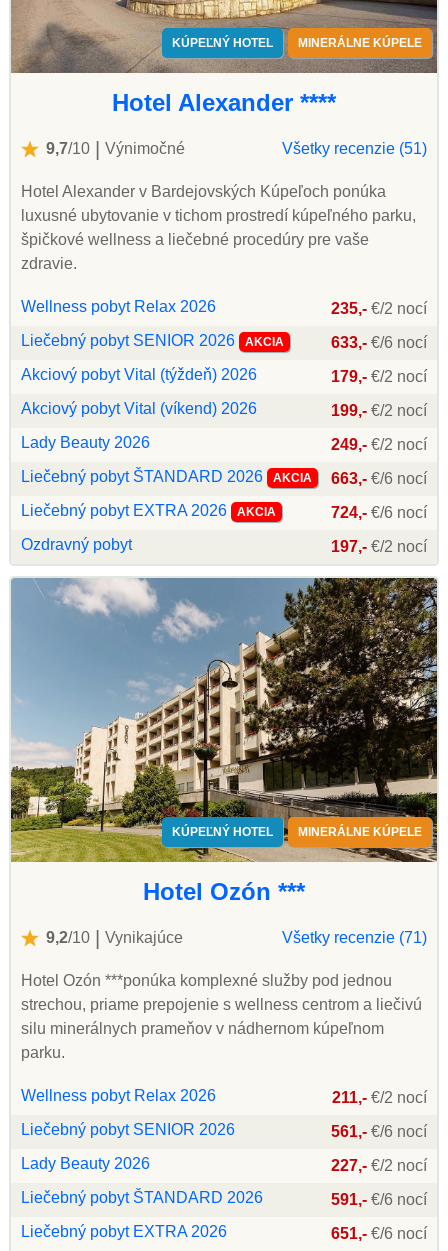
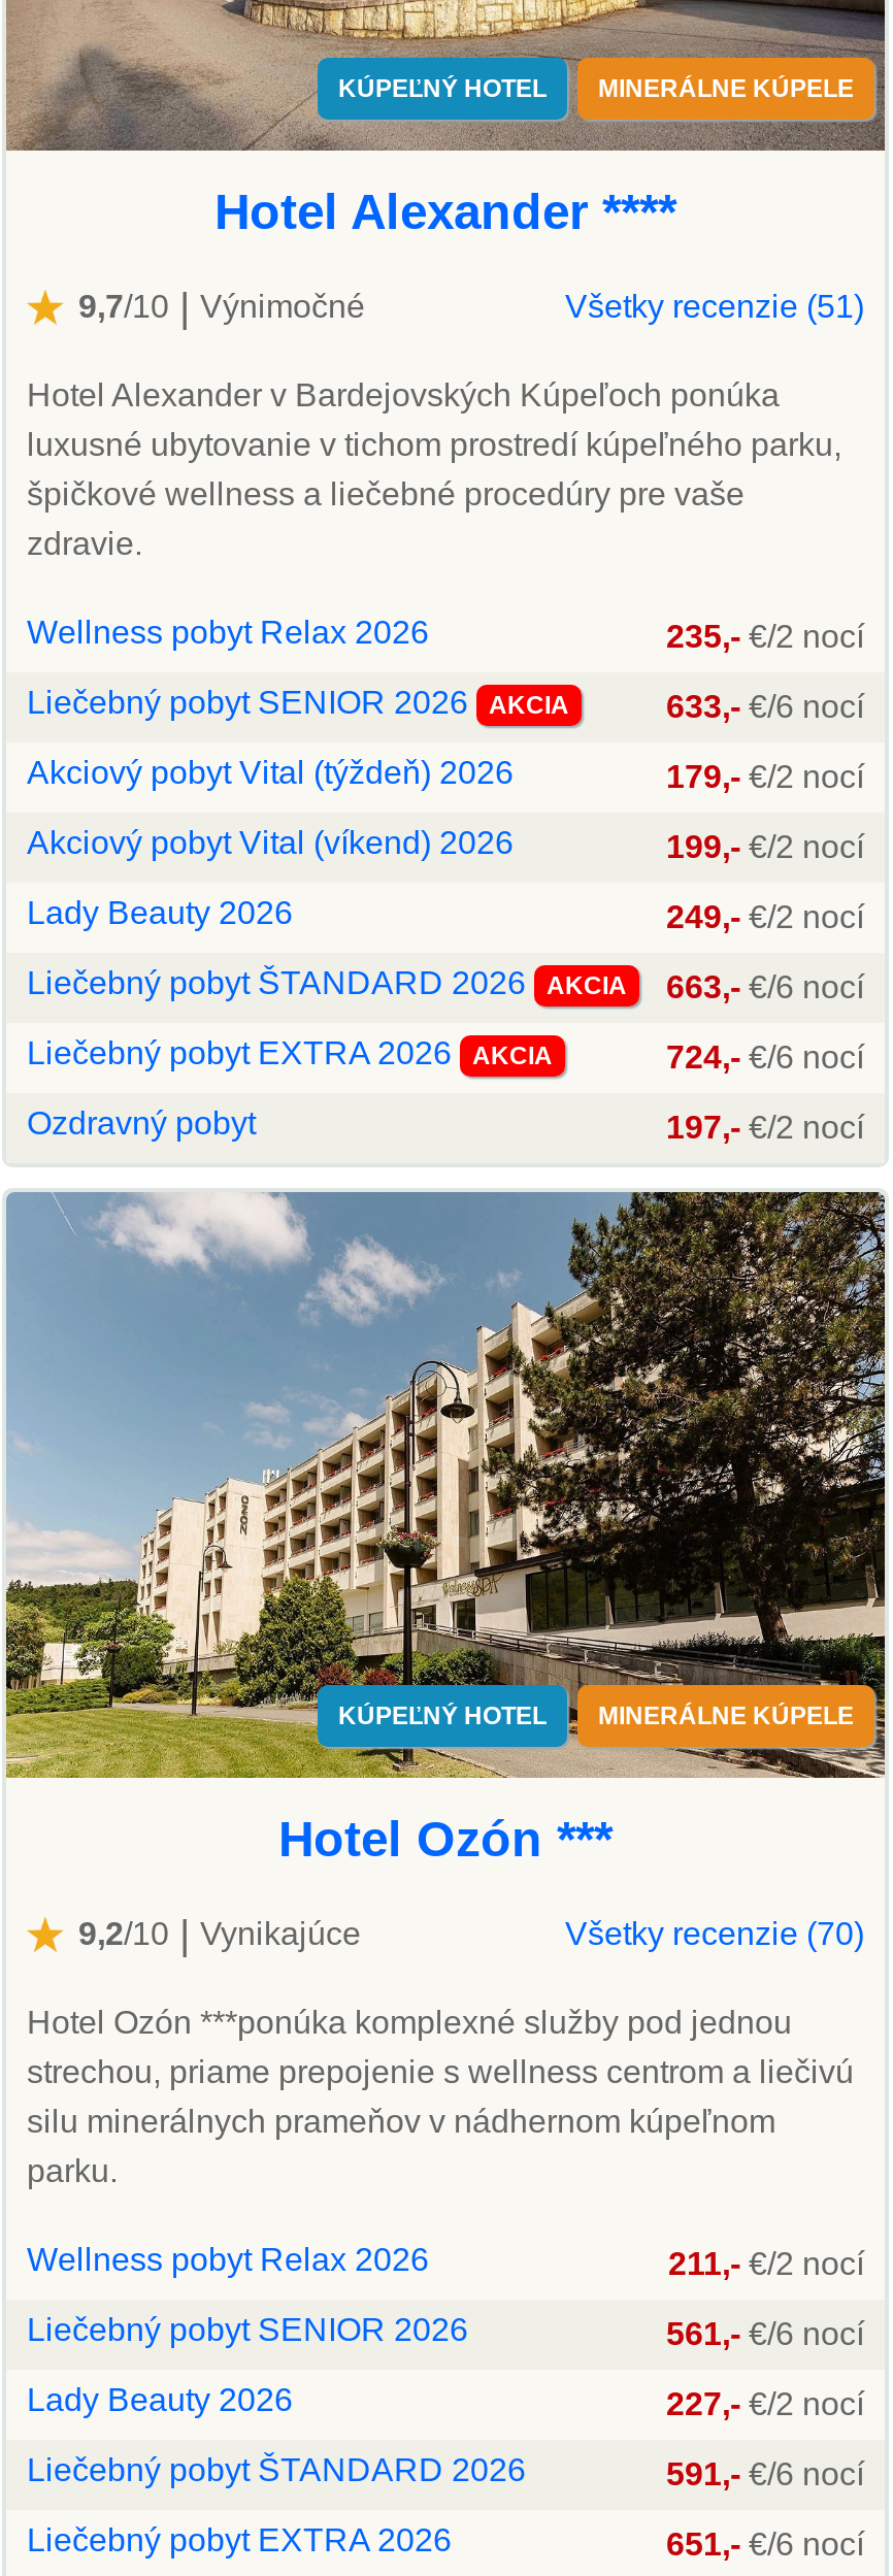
- Všetky recenzie (71)
+ Všetky recenzie (70)
